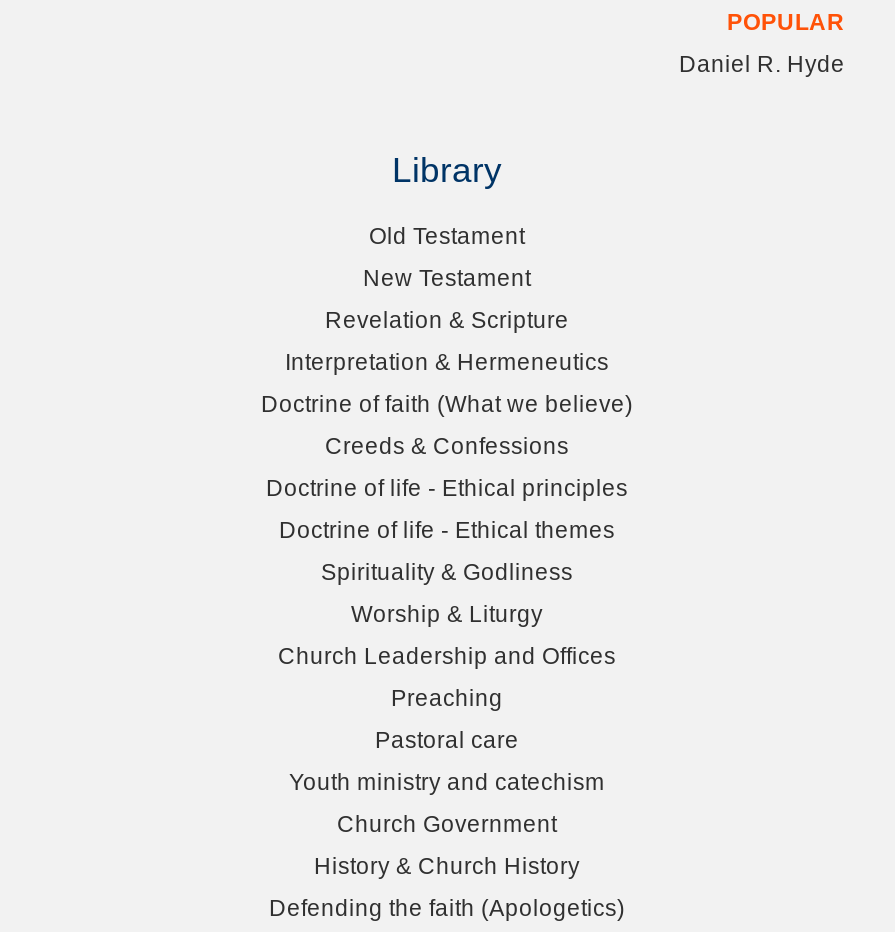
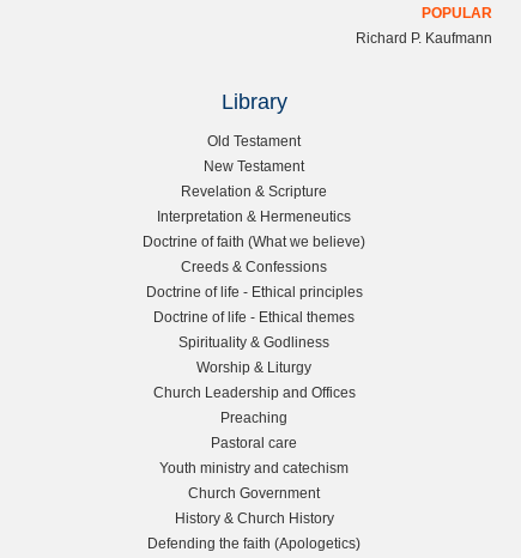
- Daniel R. Hyde
+ Richard P. Kaufmann
